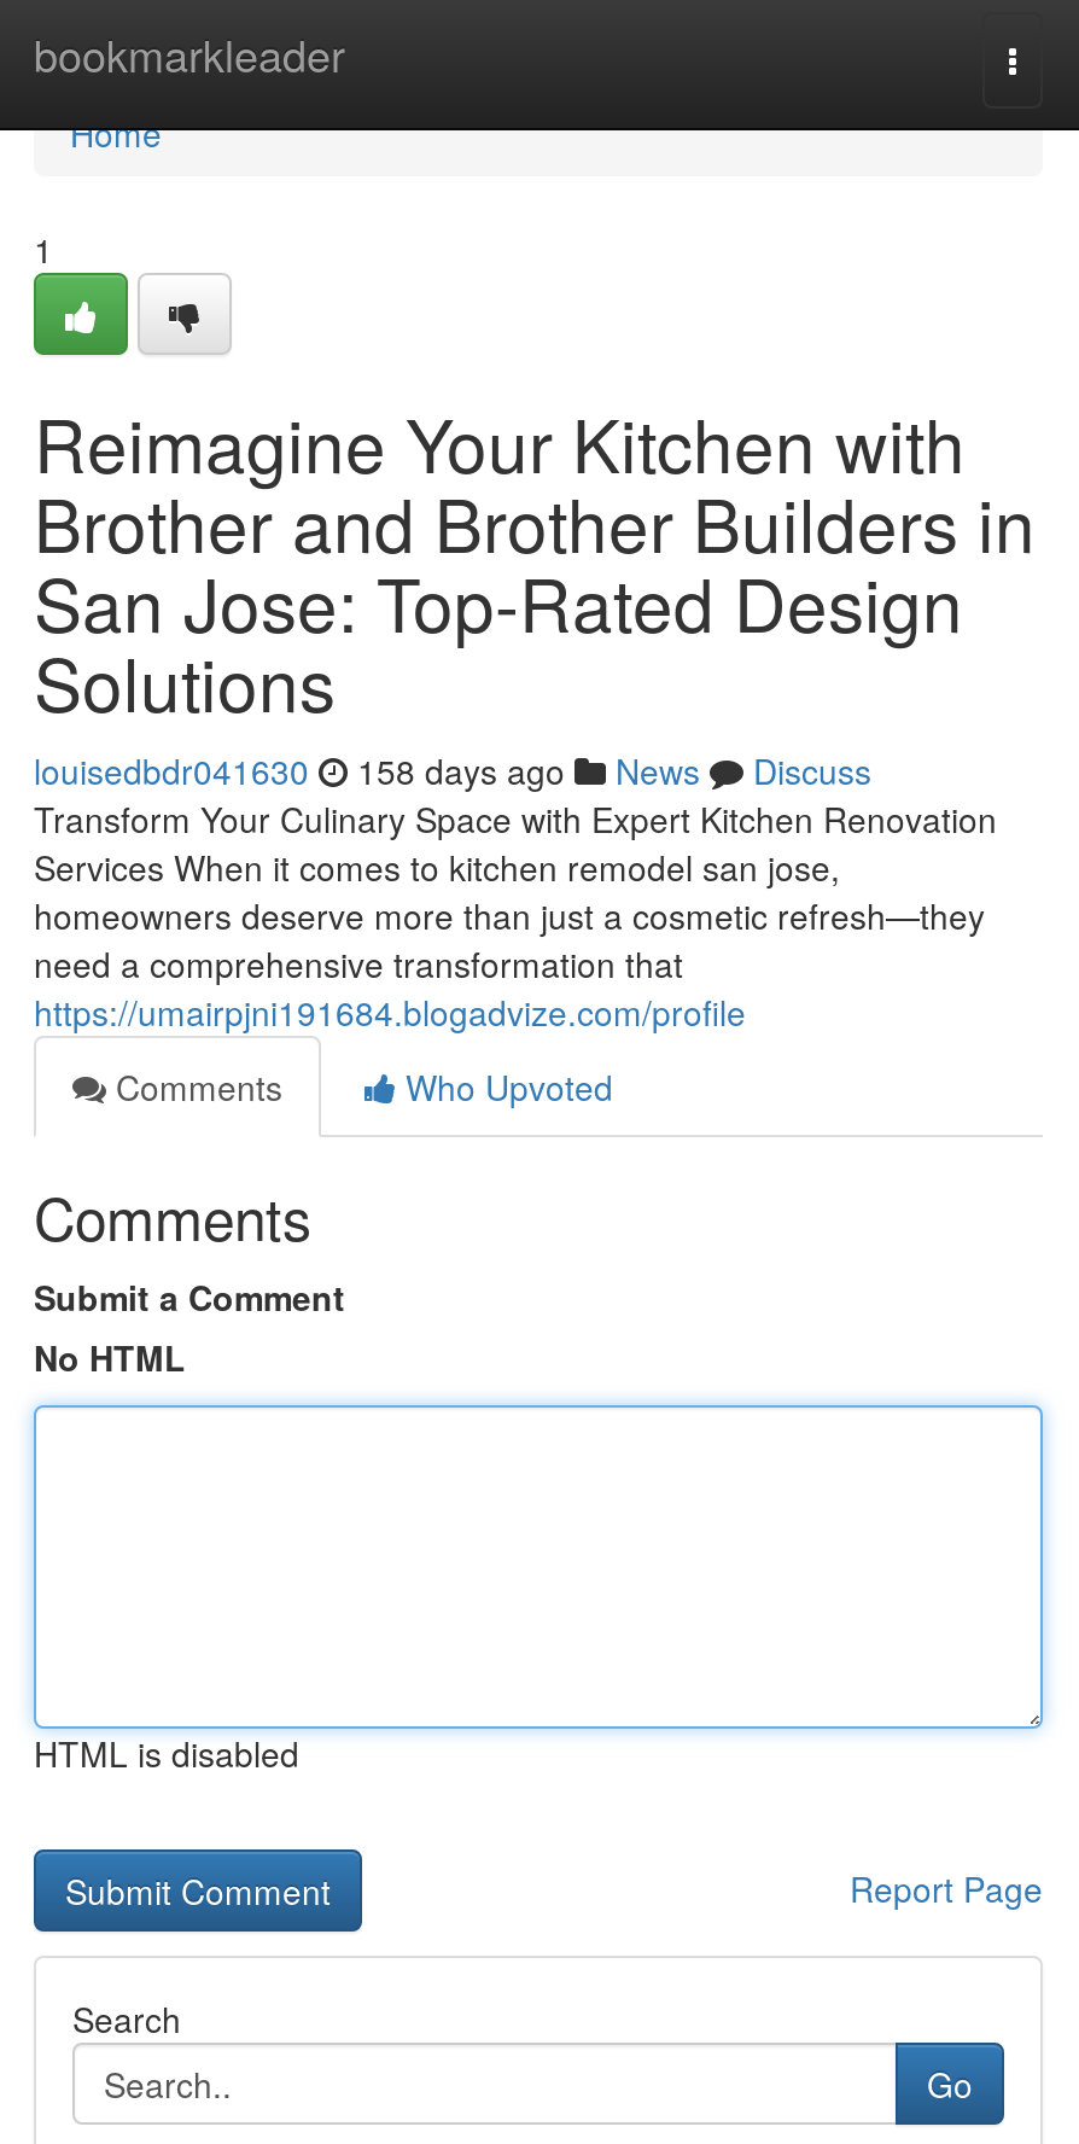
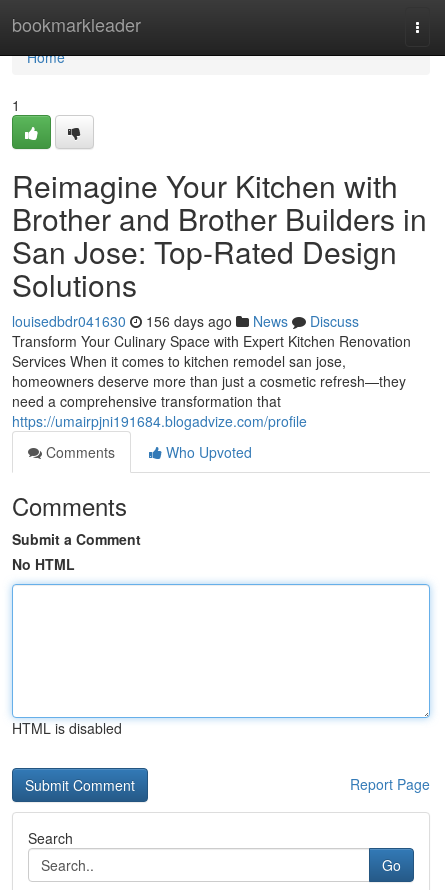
- louisedbdr041630 158 days ago News Discuss
+ louisedbdr041630 156 days ago News Discuss
